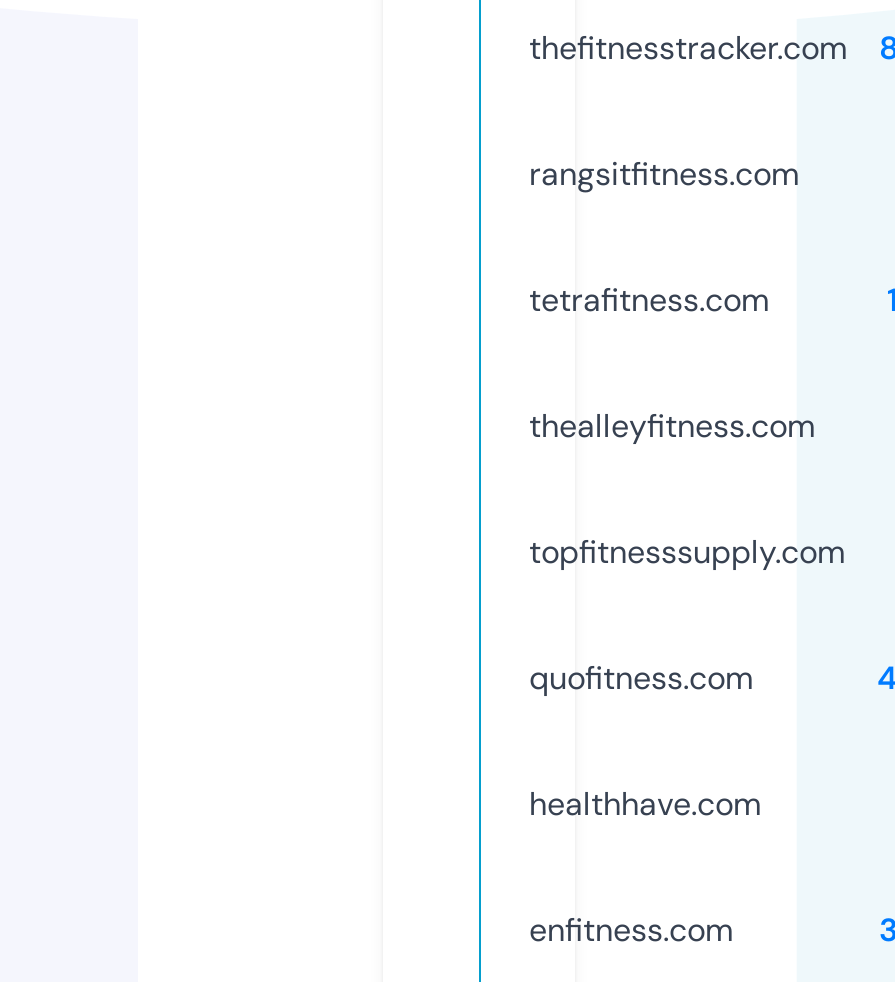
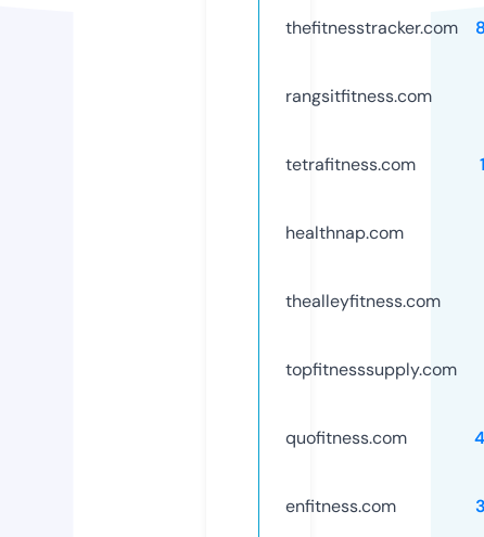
+ healthnap.com

moved down: thealleyfitness.com | topfitnesssupply.com | quofitness.com

- healthhave.com
